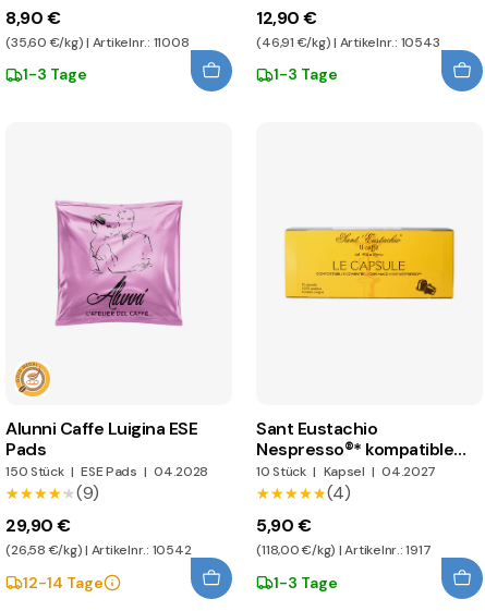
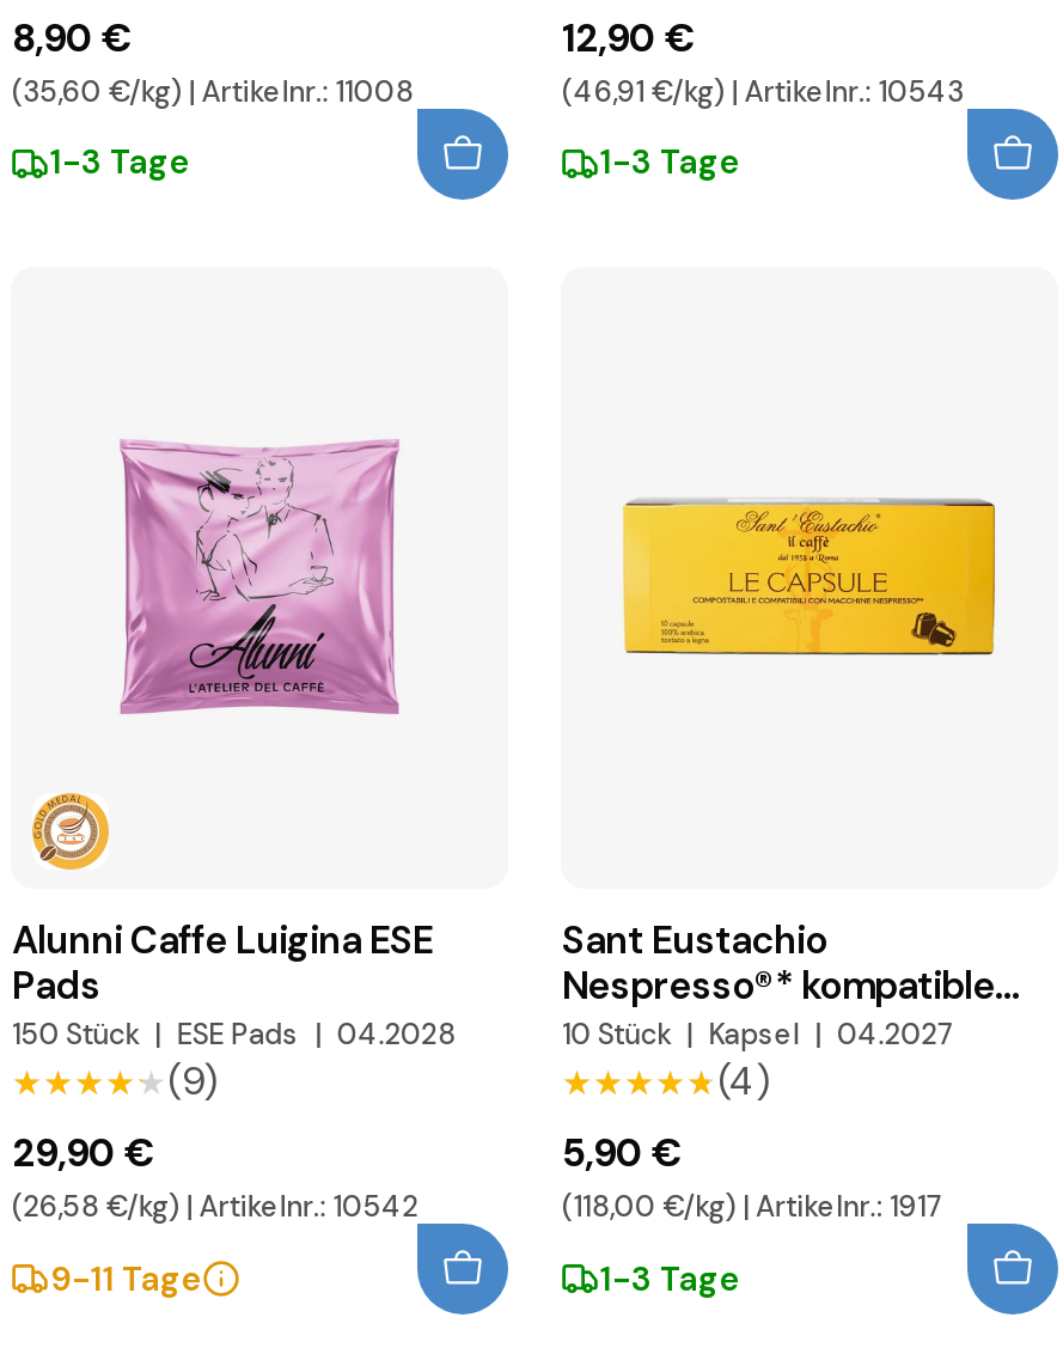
- 12-14 Tage
+ 9-11 Tage
